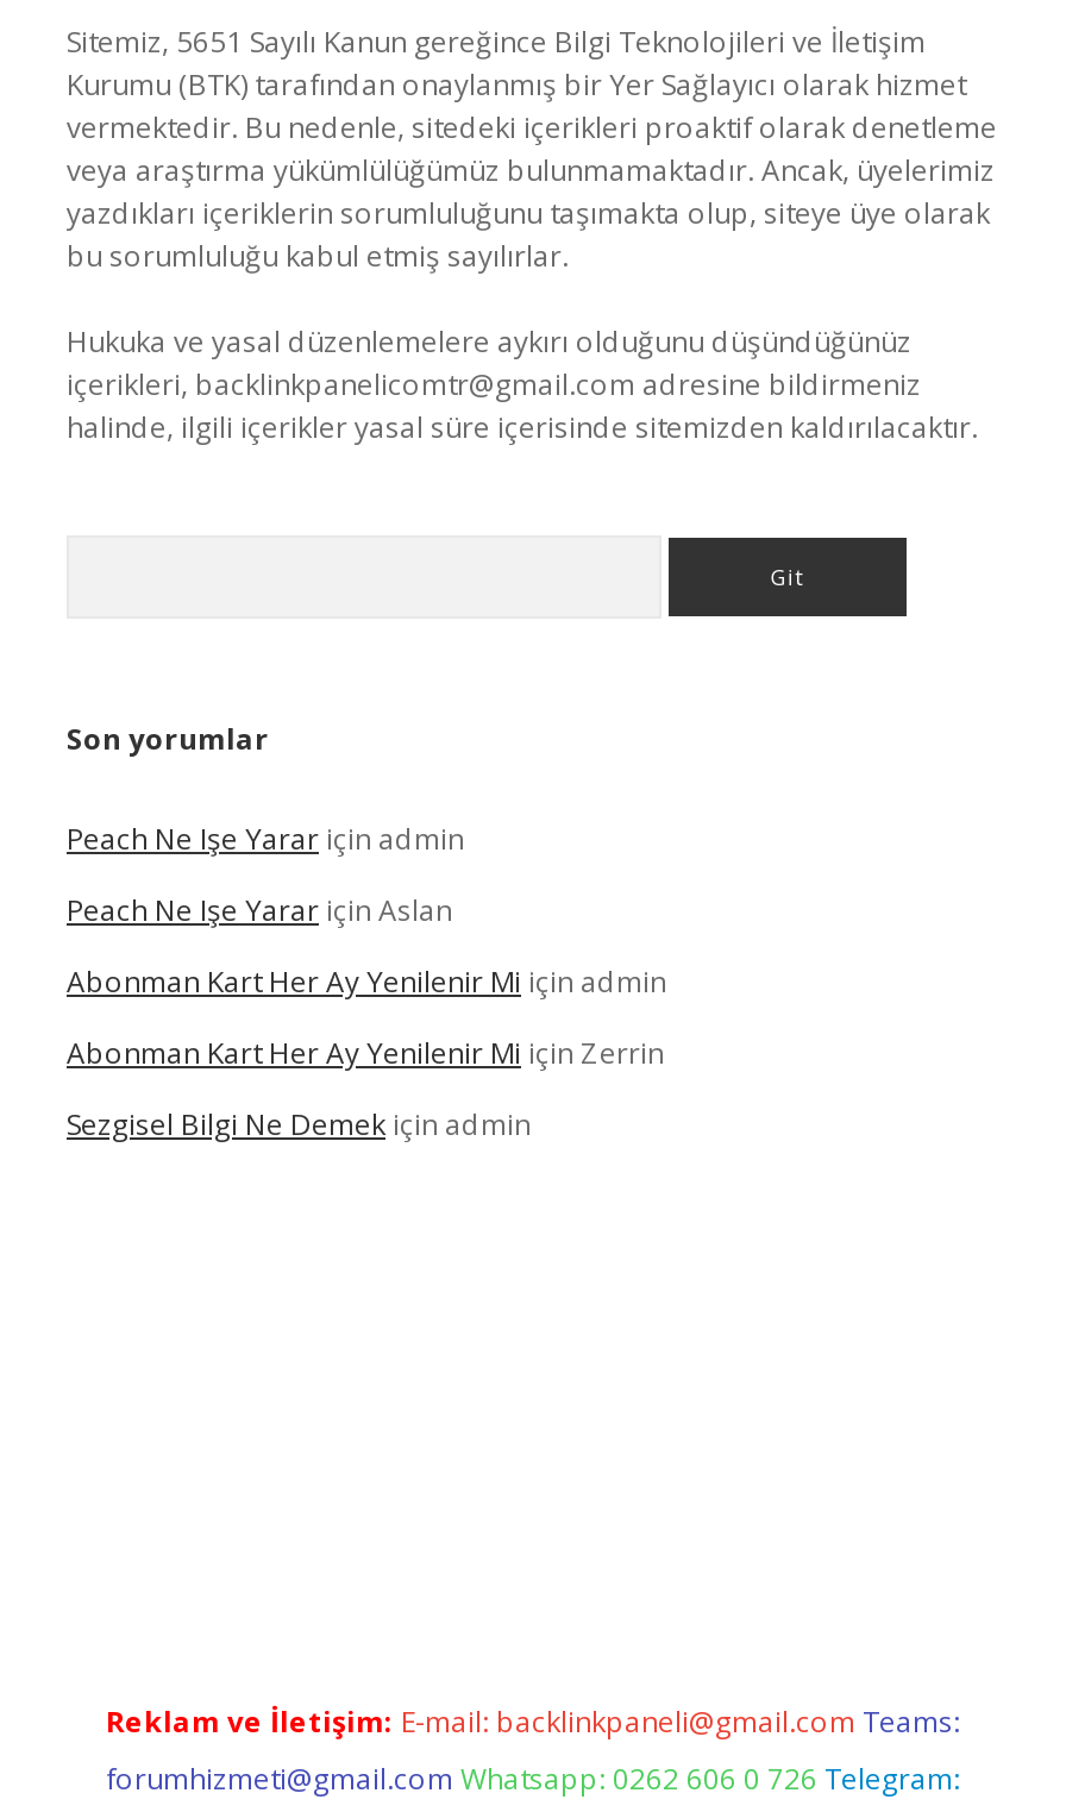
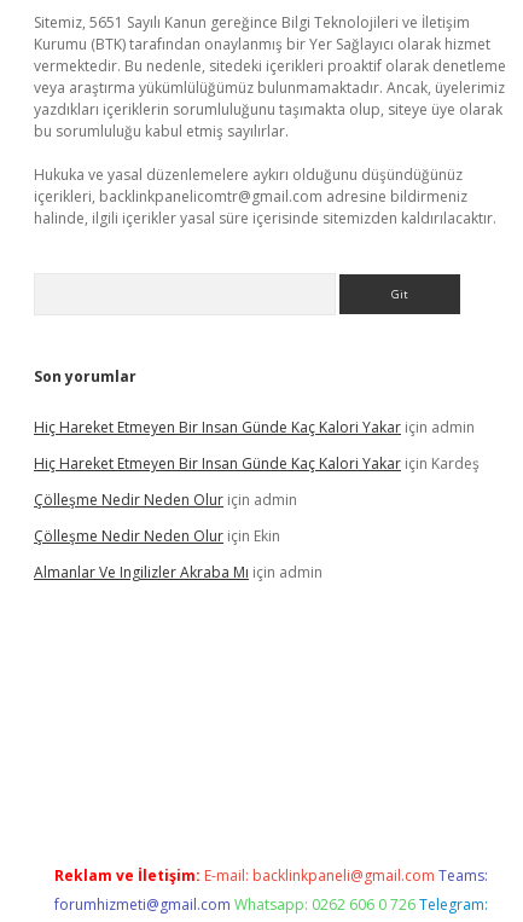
- Peach Ne Işe Yarar için admin
+ Hiç Hareket Etmeyen Bir Insan Günde Kaç Kalori Yakar için admin

- Peach Ne Işe Yarar için Aslan
+ Hiç Hareket Etmeyen Bir Insan Günde Kaç Kalori Yakar için Kardeş

- Abonman Kart Her Ay Yenilenir Mi için admin
+ Çölleşme Nedir Neden Olur için admin

- Abonman Kart Her Ay Yenilenir Mi için Zerrin
+ Çölleşme Nedir Neden Olur için Ekin

- Sezgisel Bilgi Ne Demek için admin
+ Almanlar Ve Ingilizler Akraba Mı için admin
